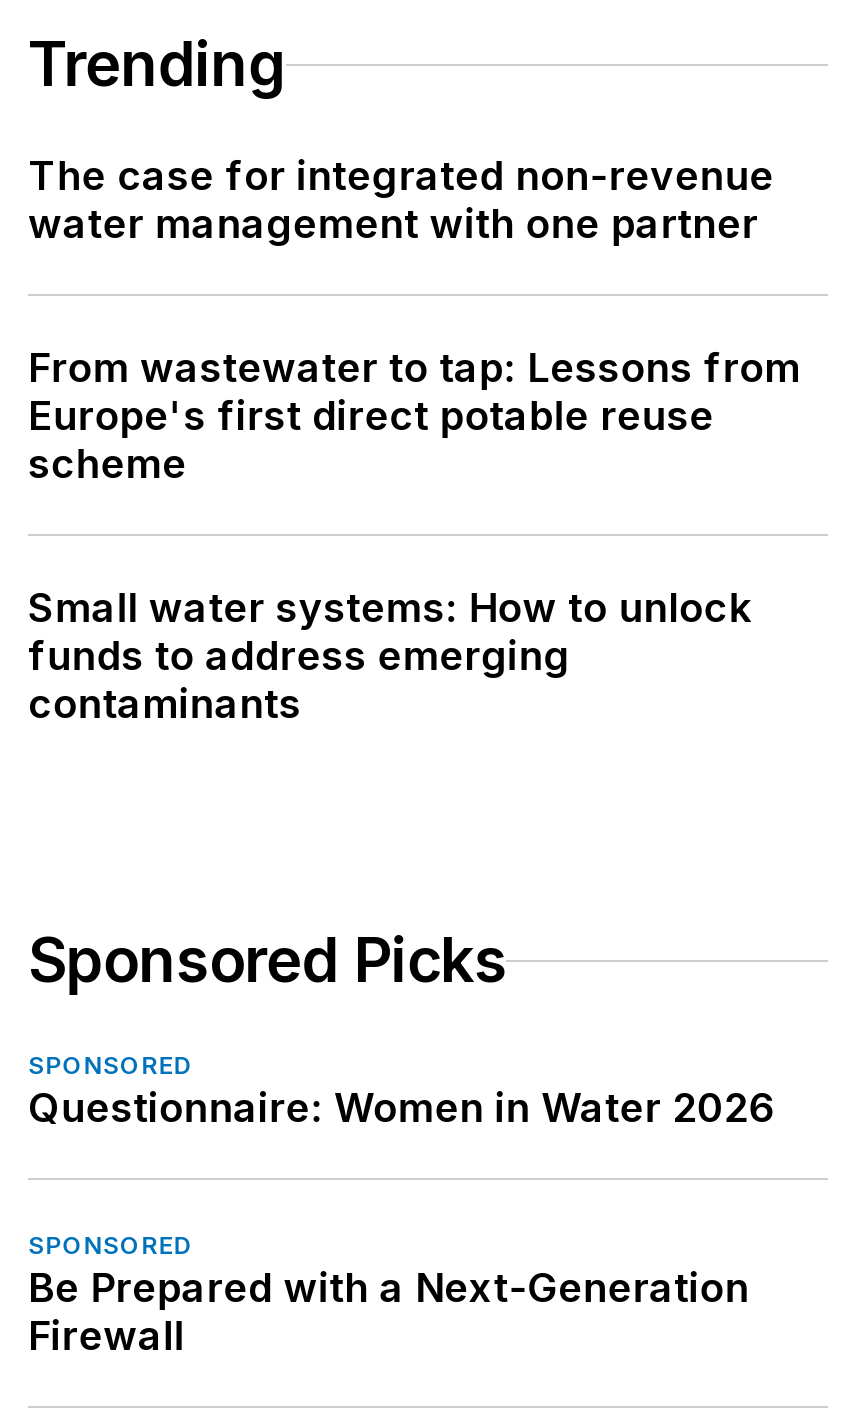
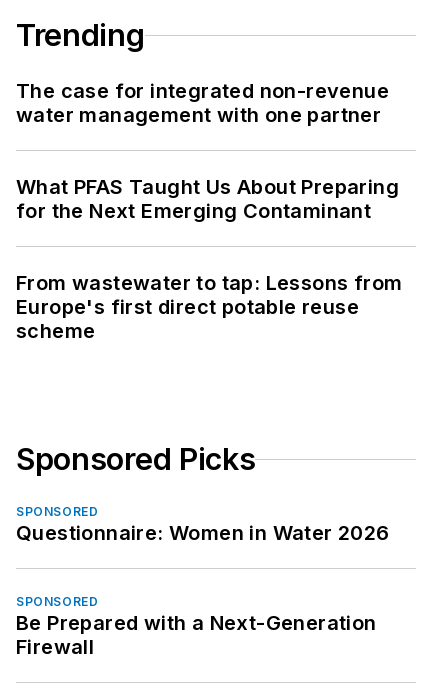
+ What PFAS Taught Us About Preparing
+ for the Next Emerging Contaminant

moved down: From wastewater to tap: Lessons from | Europe's first direct potable reuse | scheme

- Small water systems: How to unlock
- funds to address emerging
- contaminants
